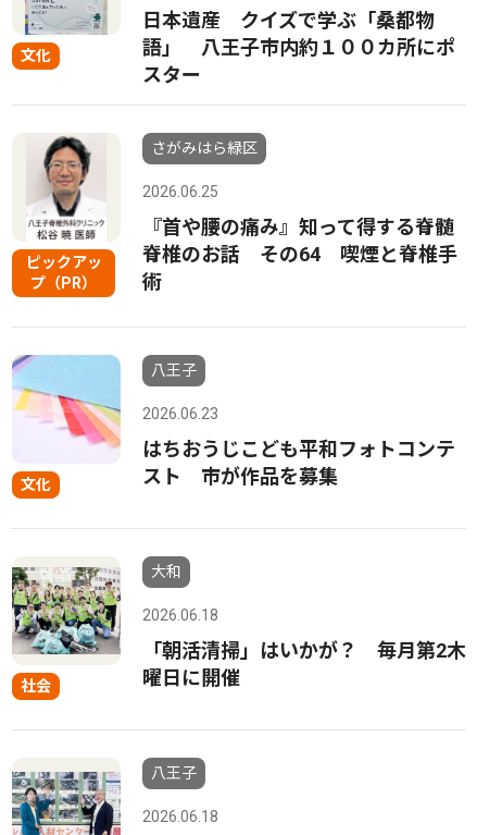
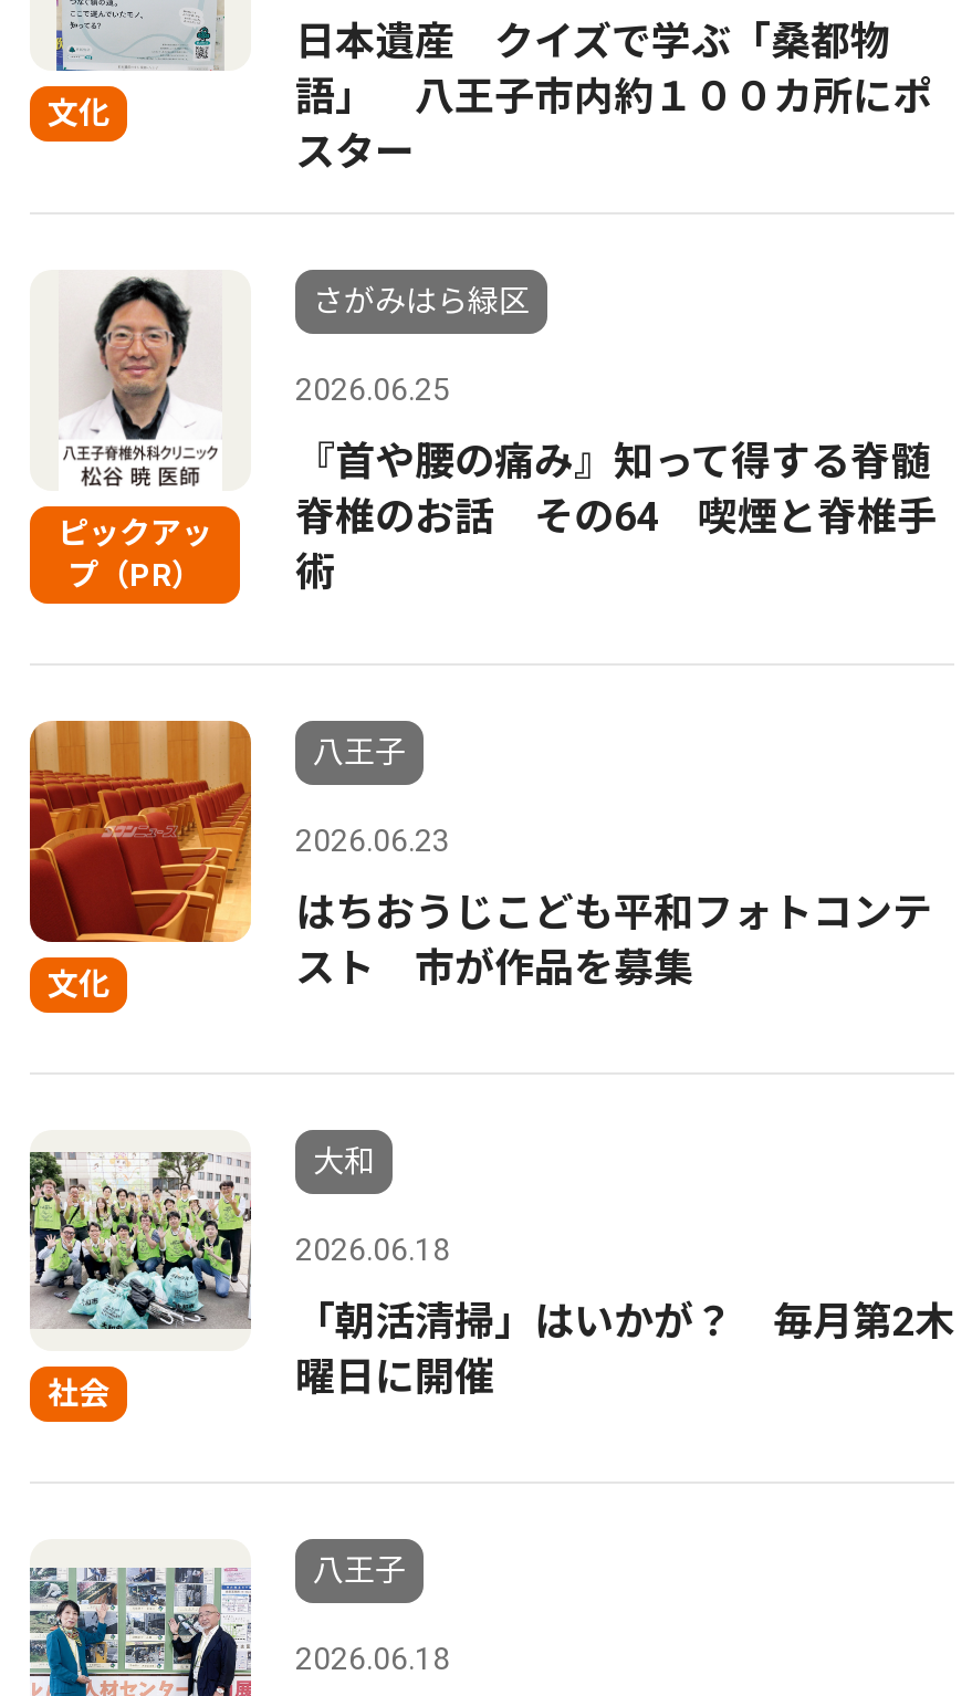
- [image]
+ [image]
